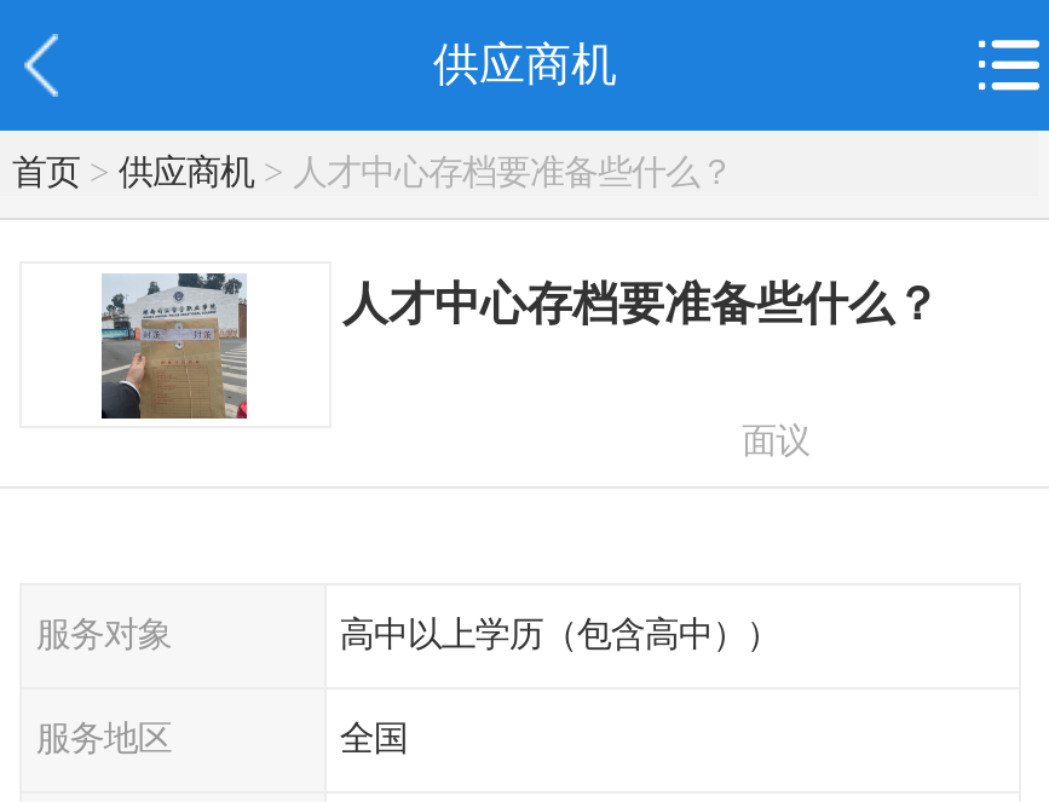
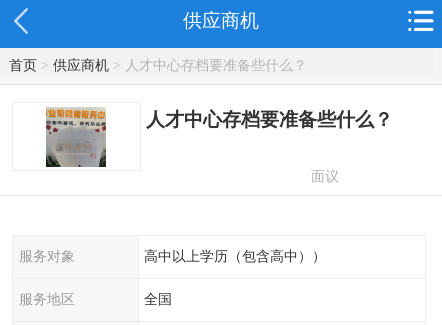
- [image]
+ [image]
